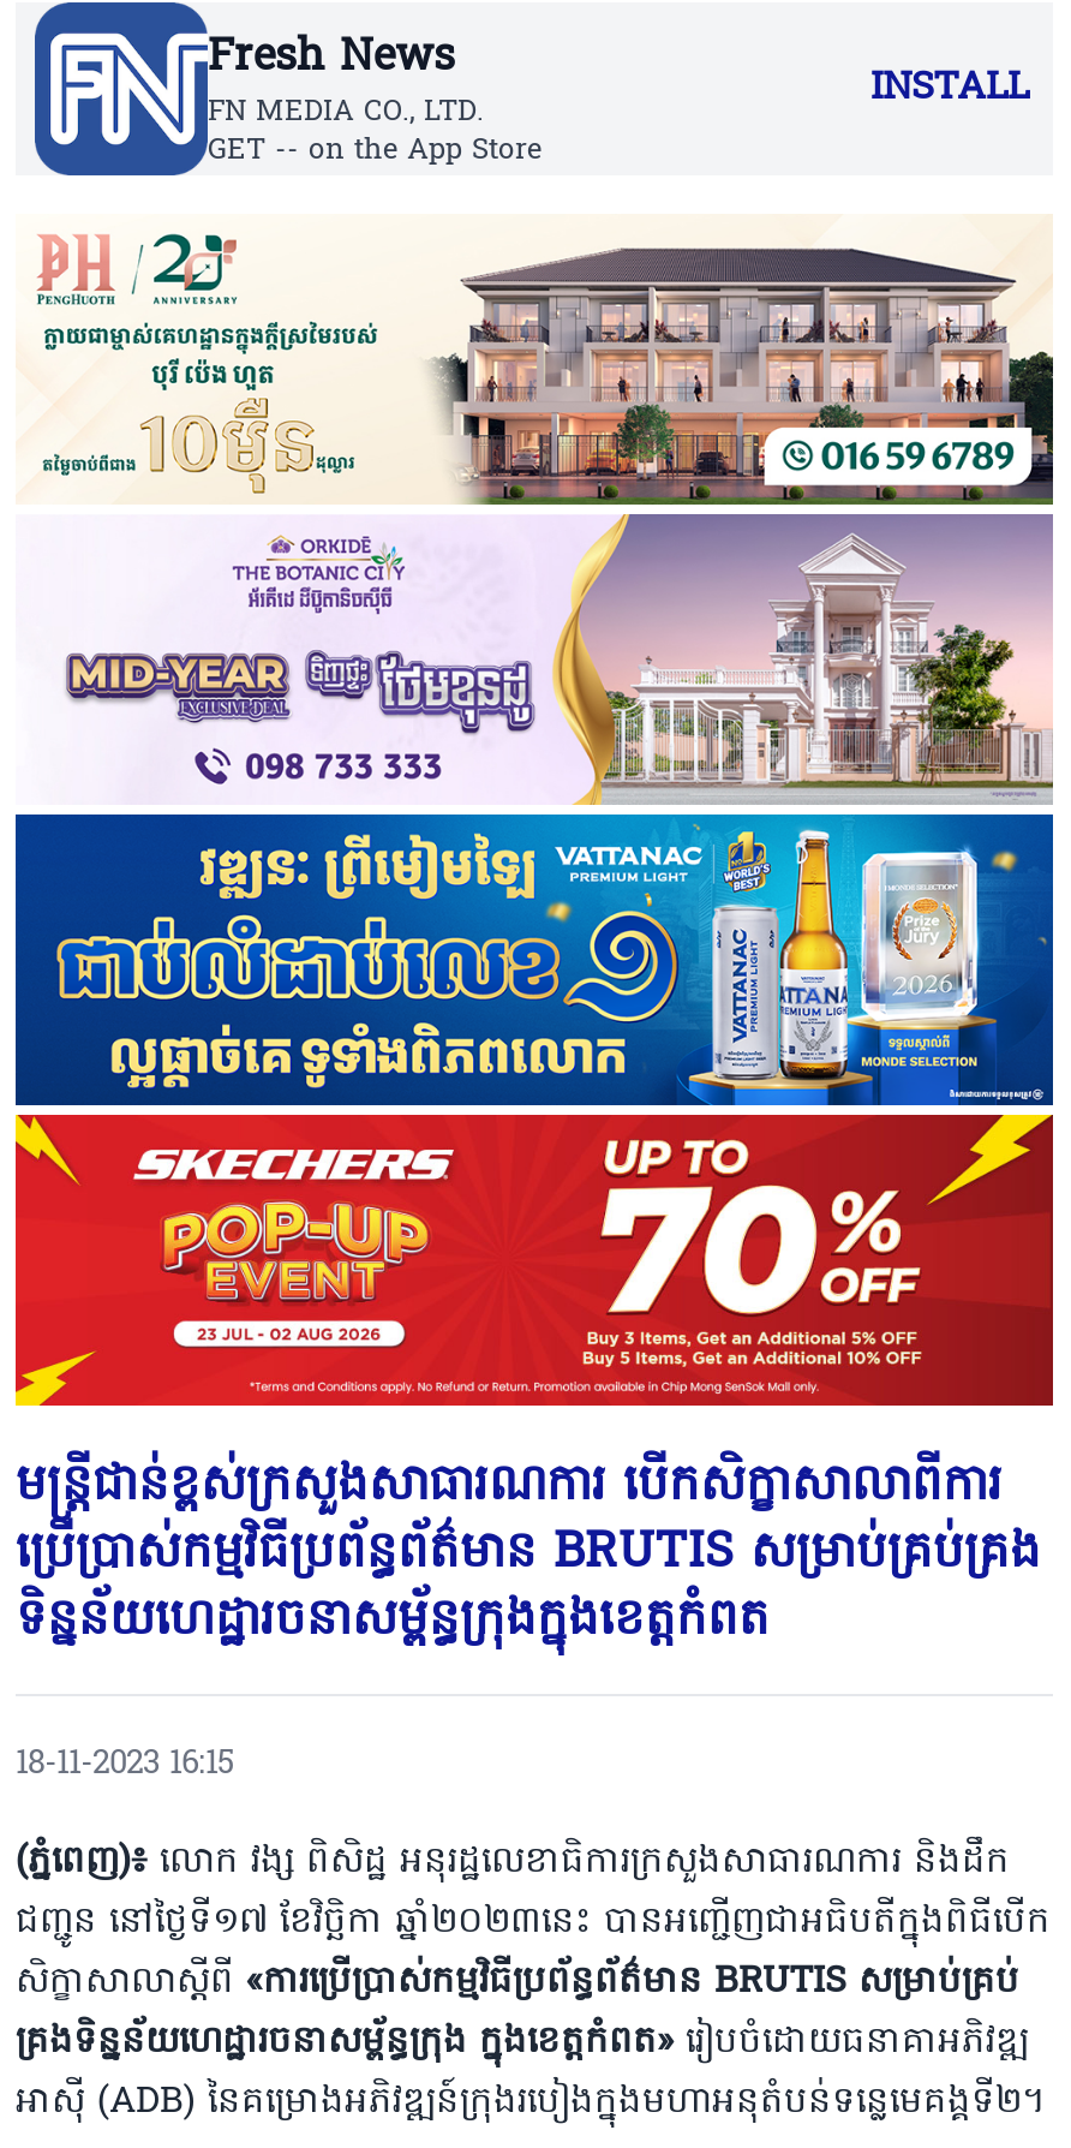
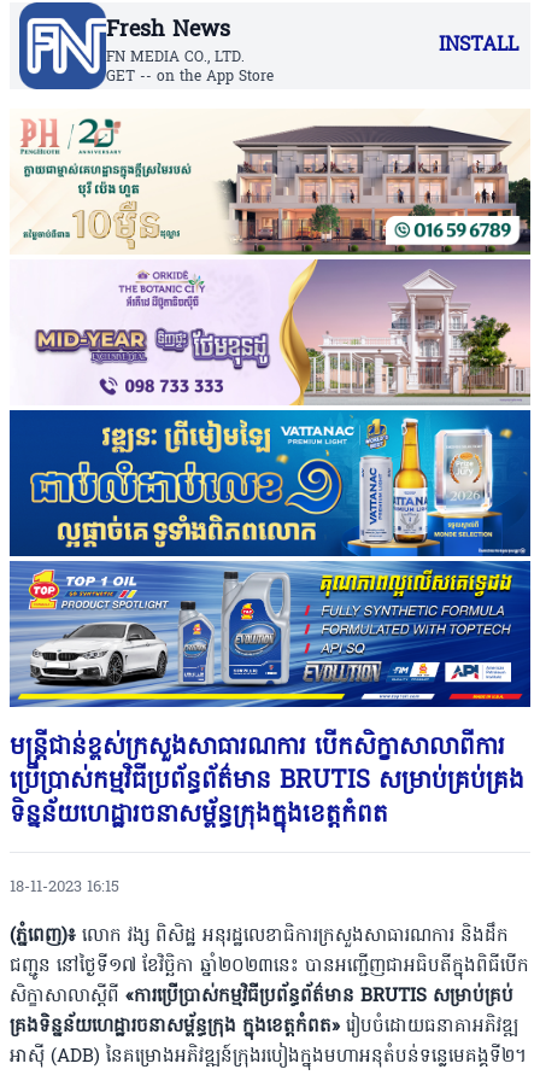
- [image]
+ [image]
